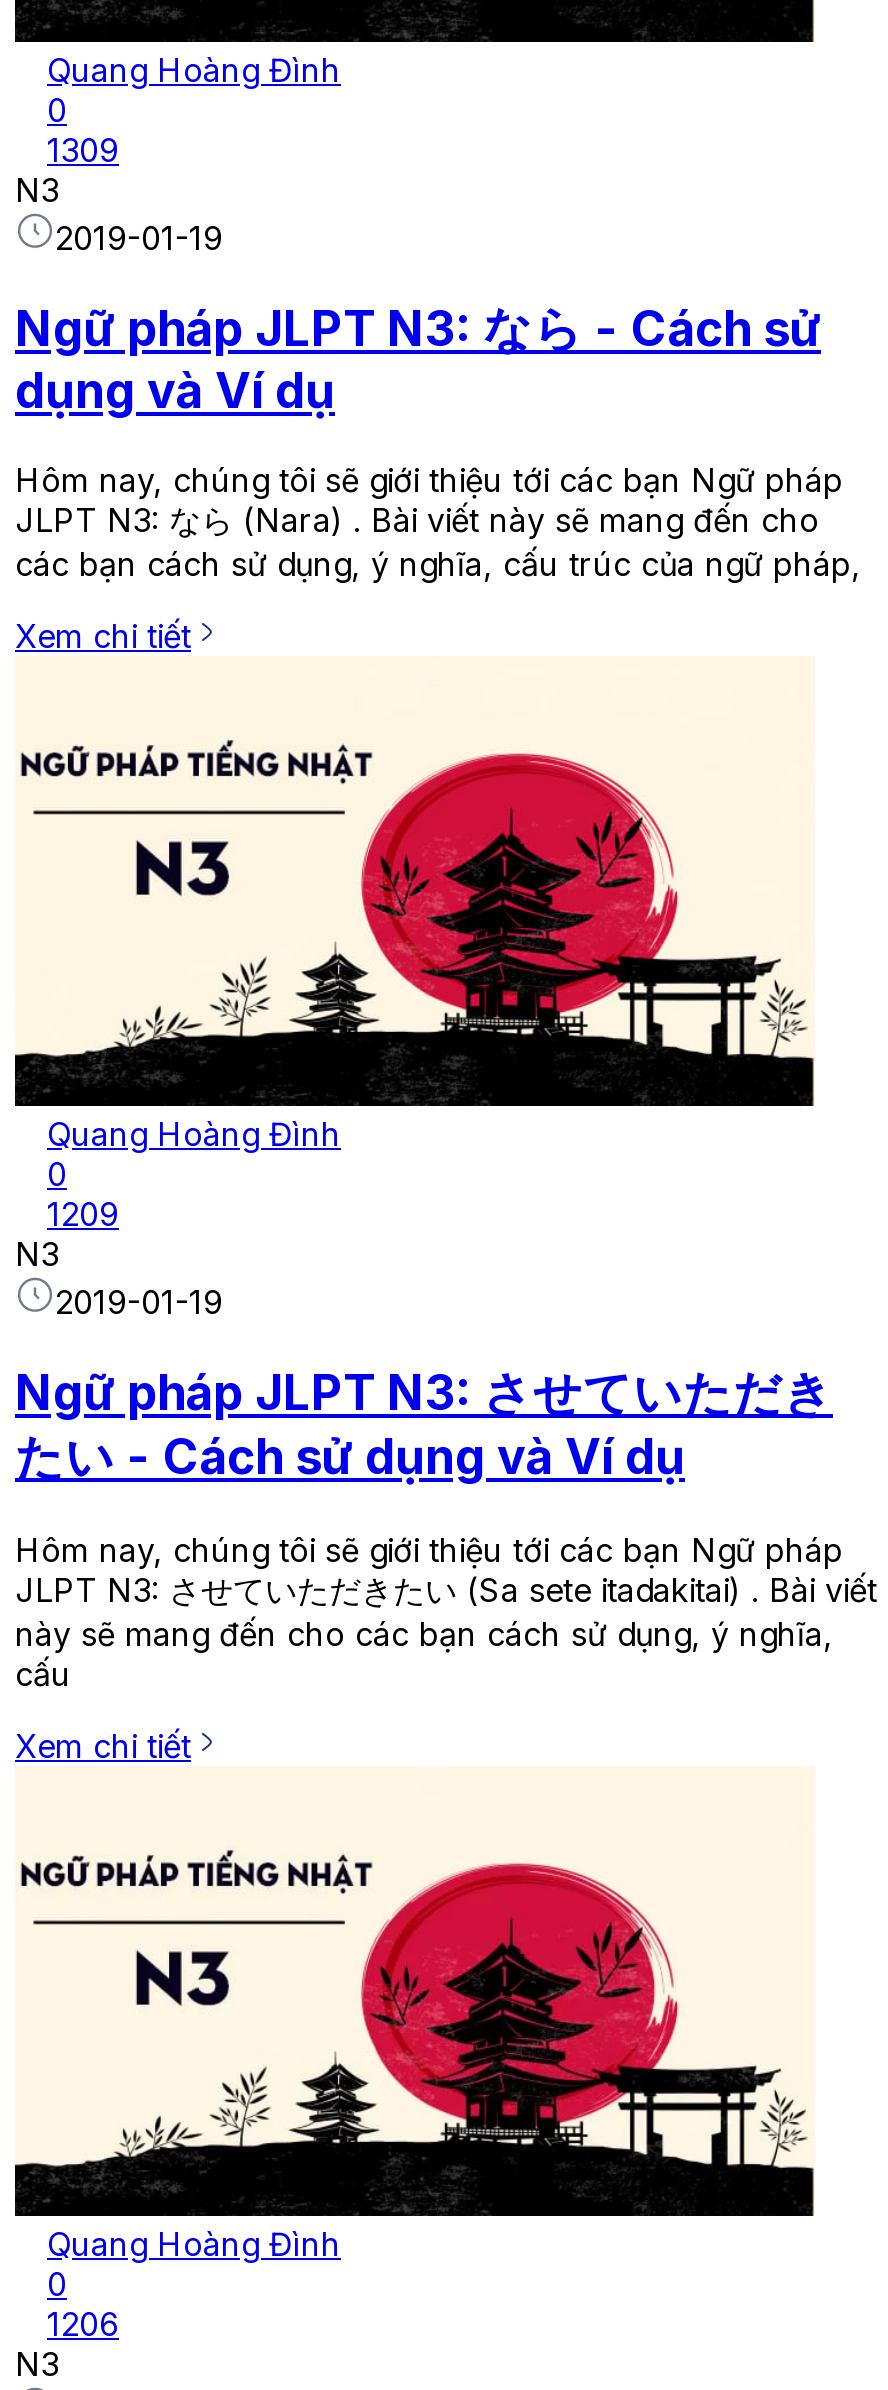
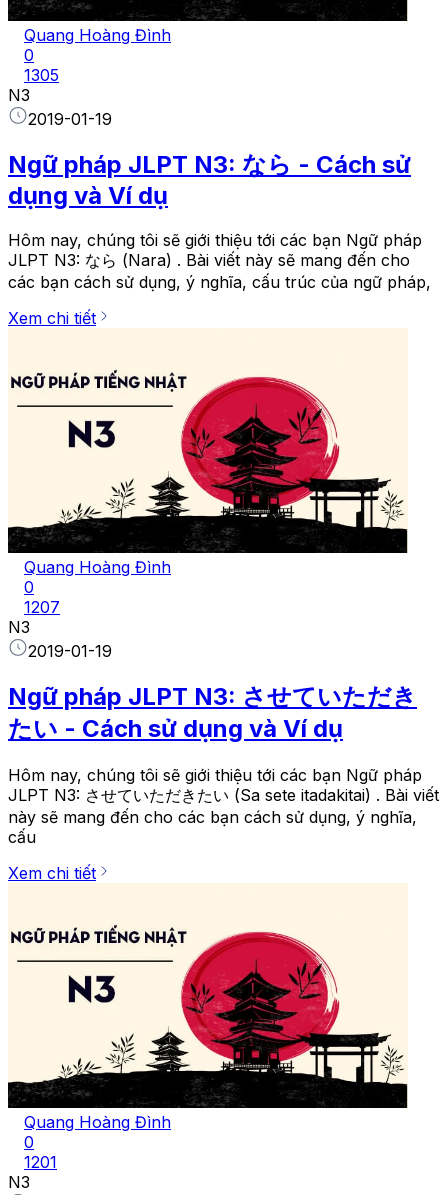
- 1309
+ 1305

- 1209
+ 1207

- 1206
+ 1201
